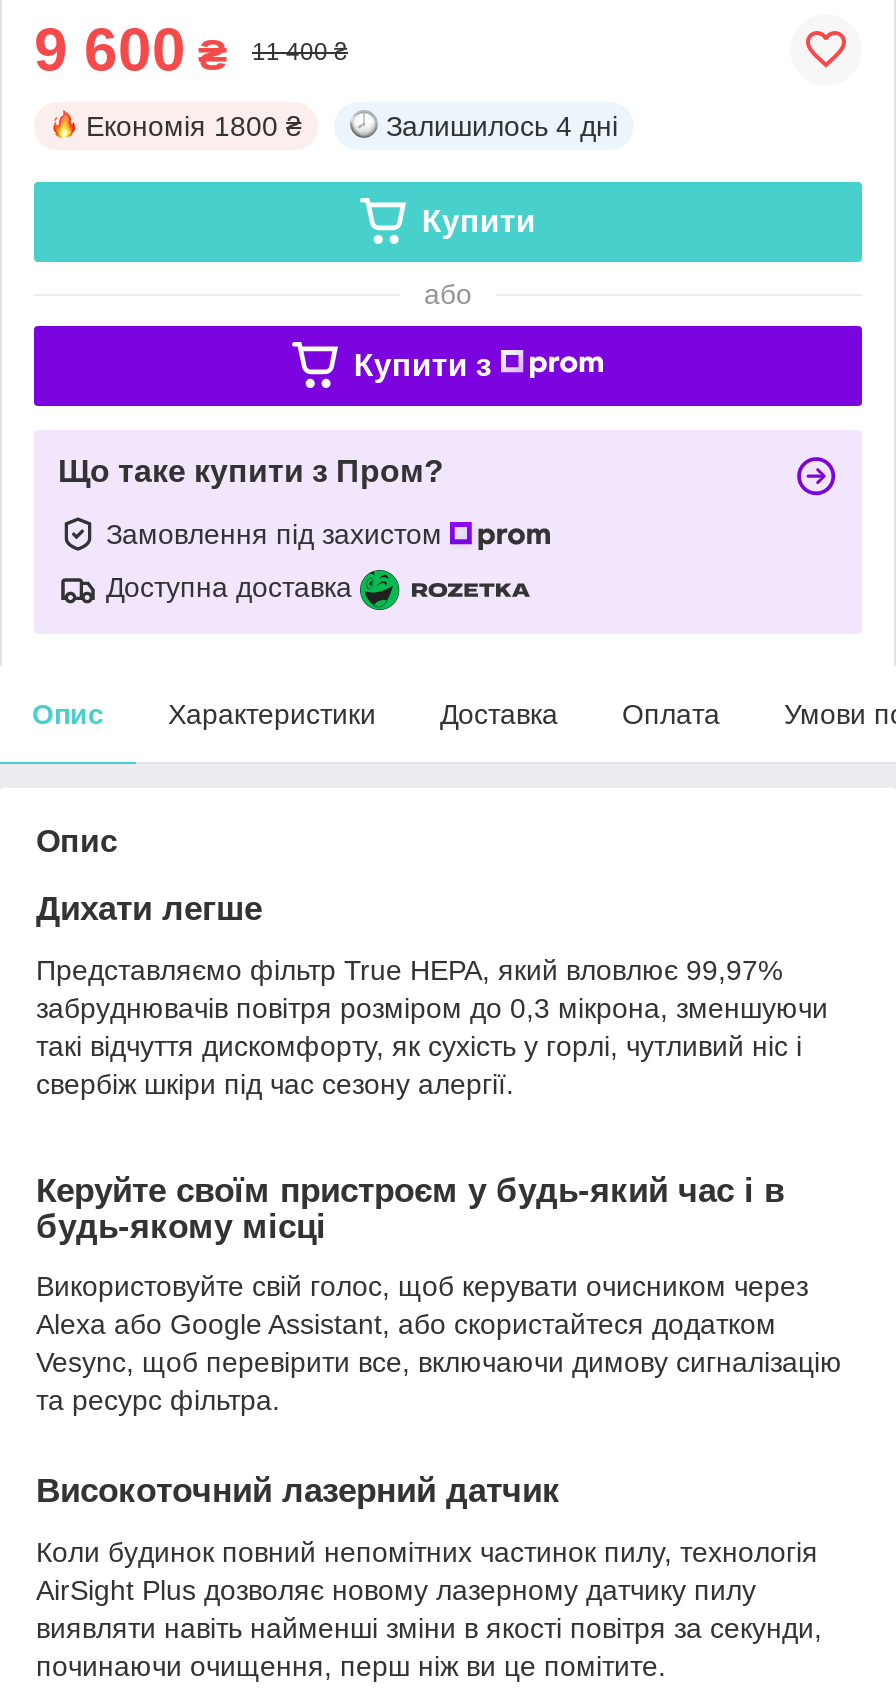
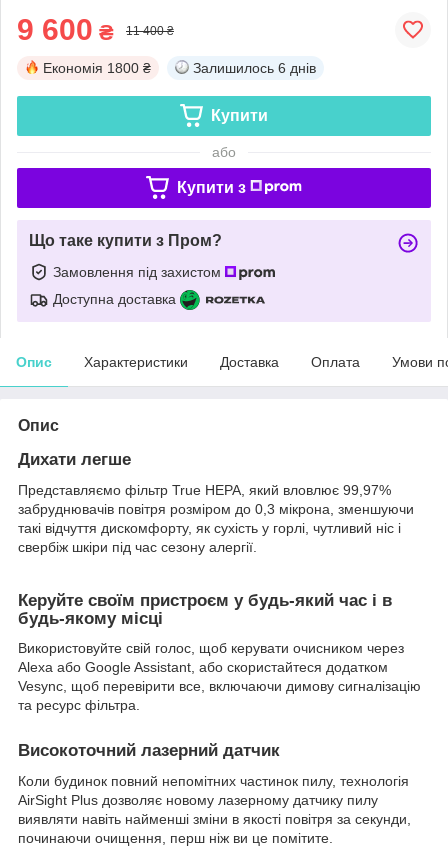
- Залишилось 4 дні
+ Залишилось 6 днів
